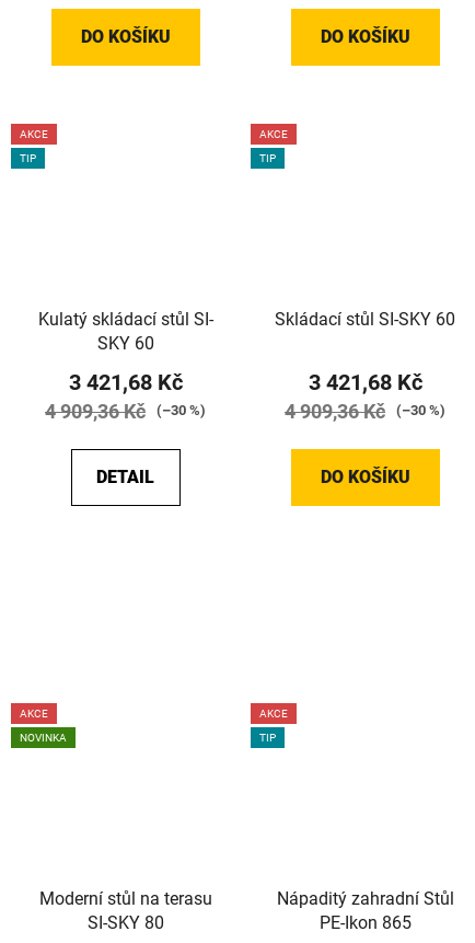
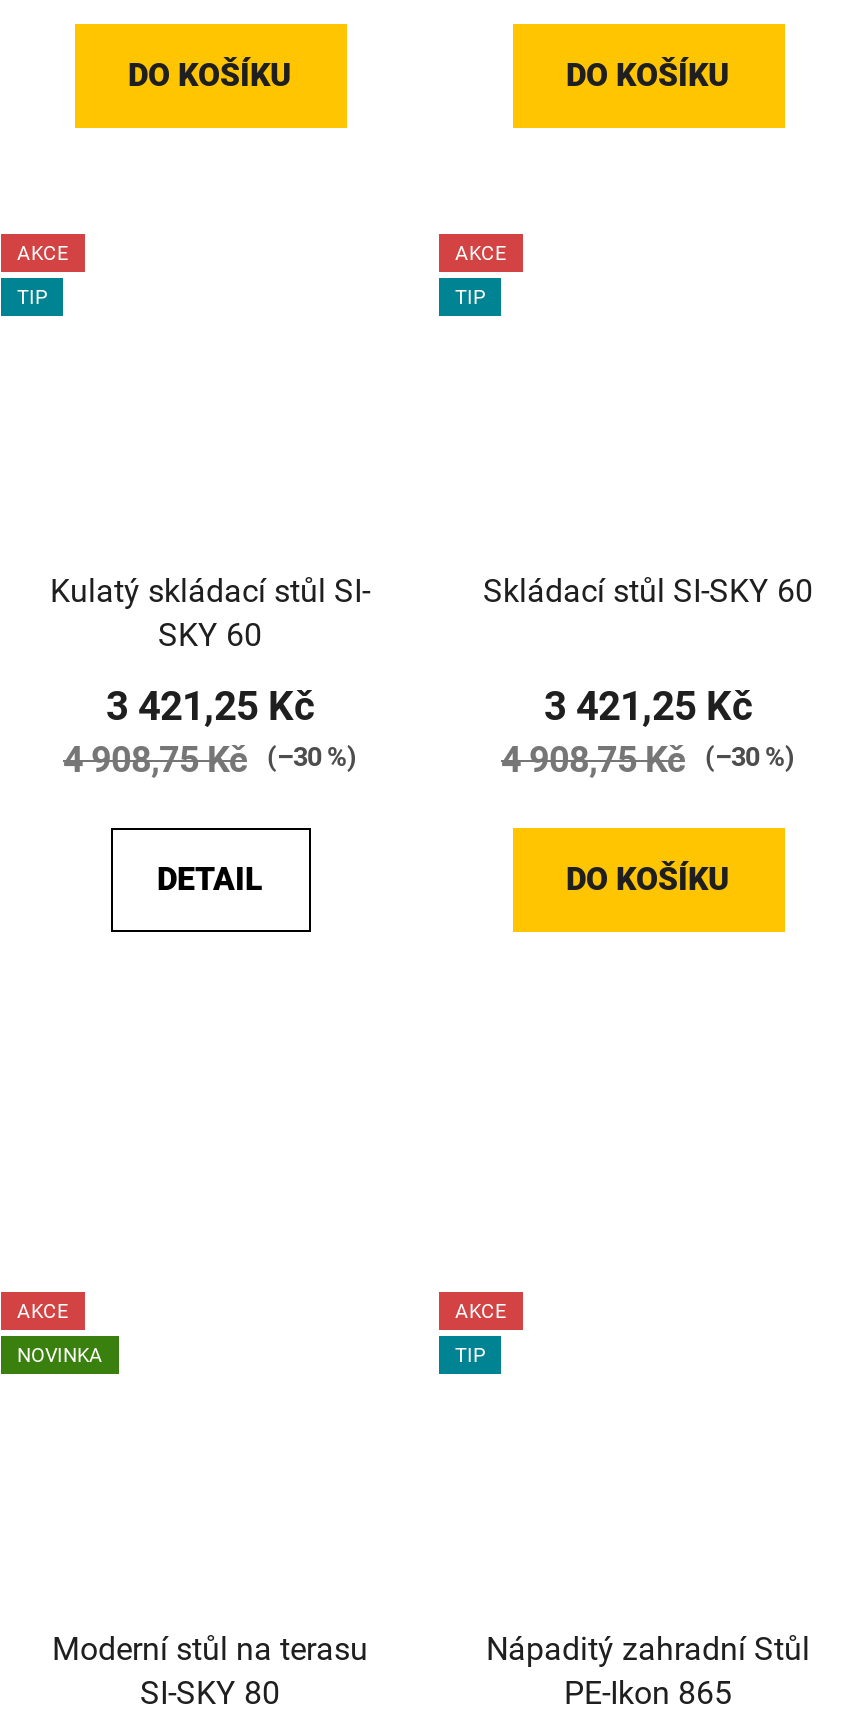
- 3 421,68 Kč
+ 3 421,25 Kč

- 3 421,68 Kč
+ 3 421,25 Kč

- 4 909,36 Kč (–30 %)
+ 4 908,75 Kč (–30 %)

- 4 909,36 Kč (–30 %)
+ 4 908,75 Kč (–30 %)
